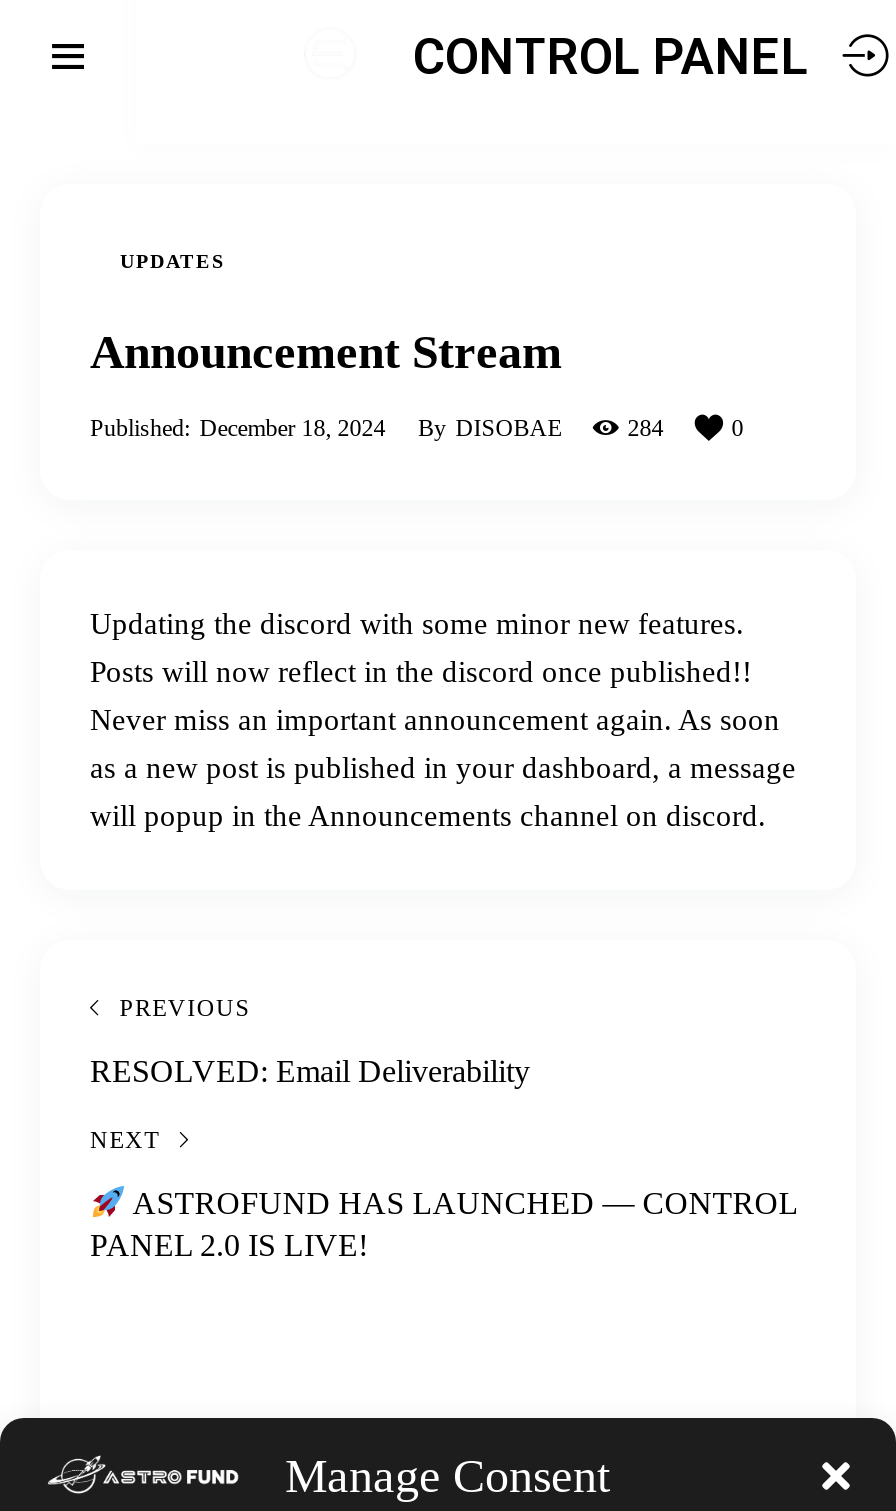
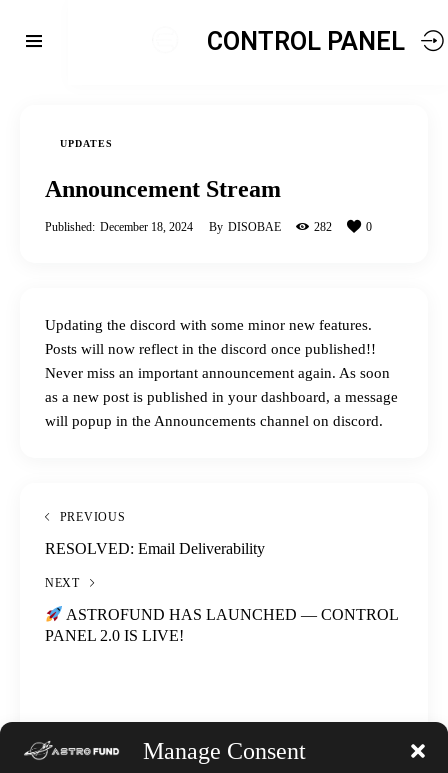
- 284
+ 282
